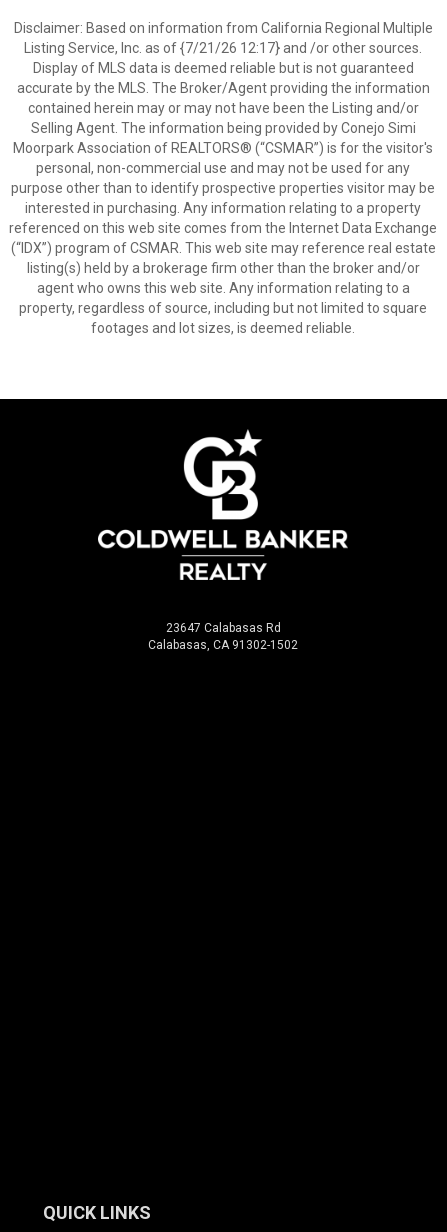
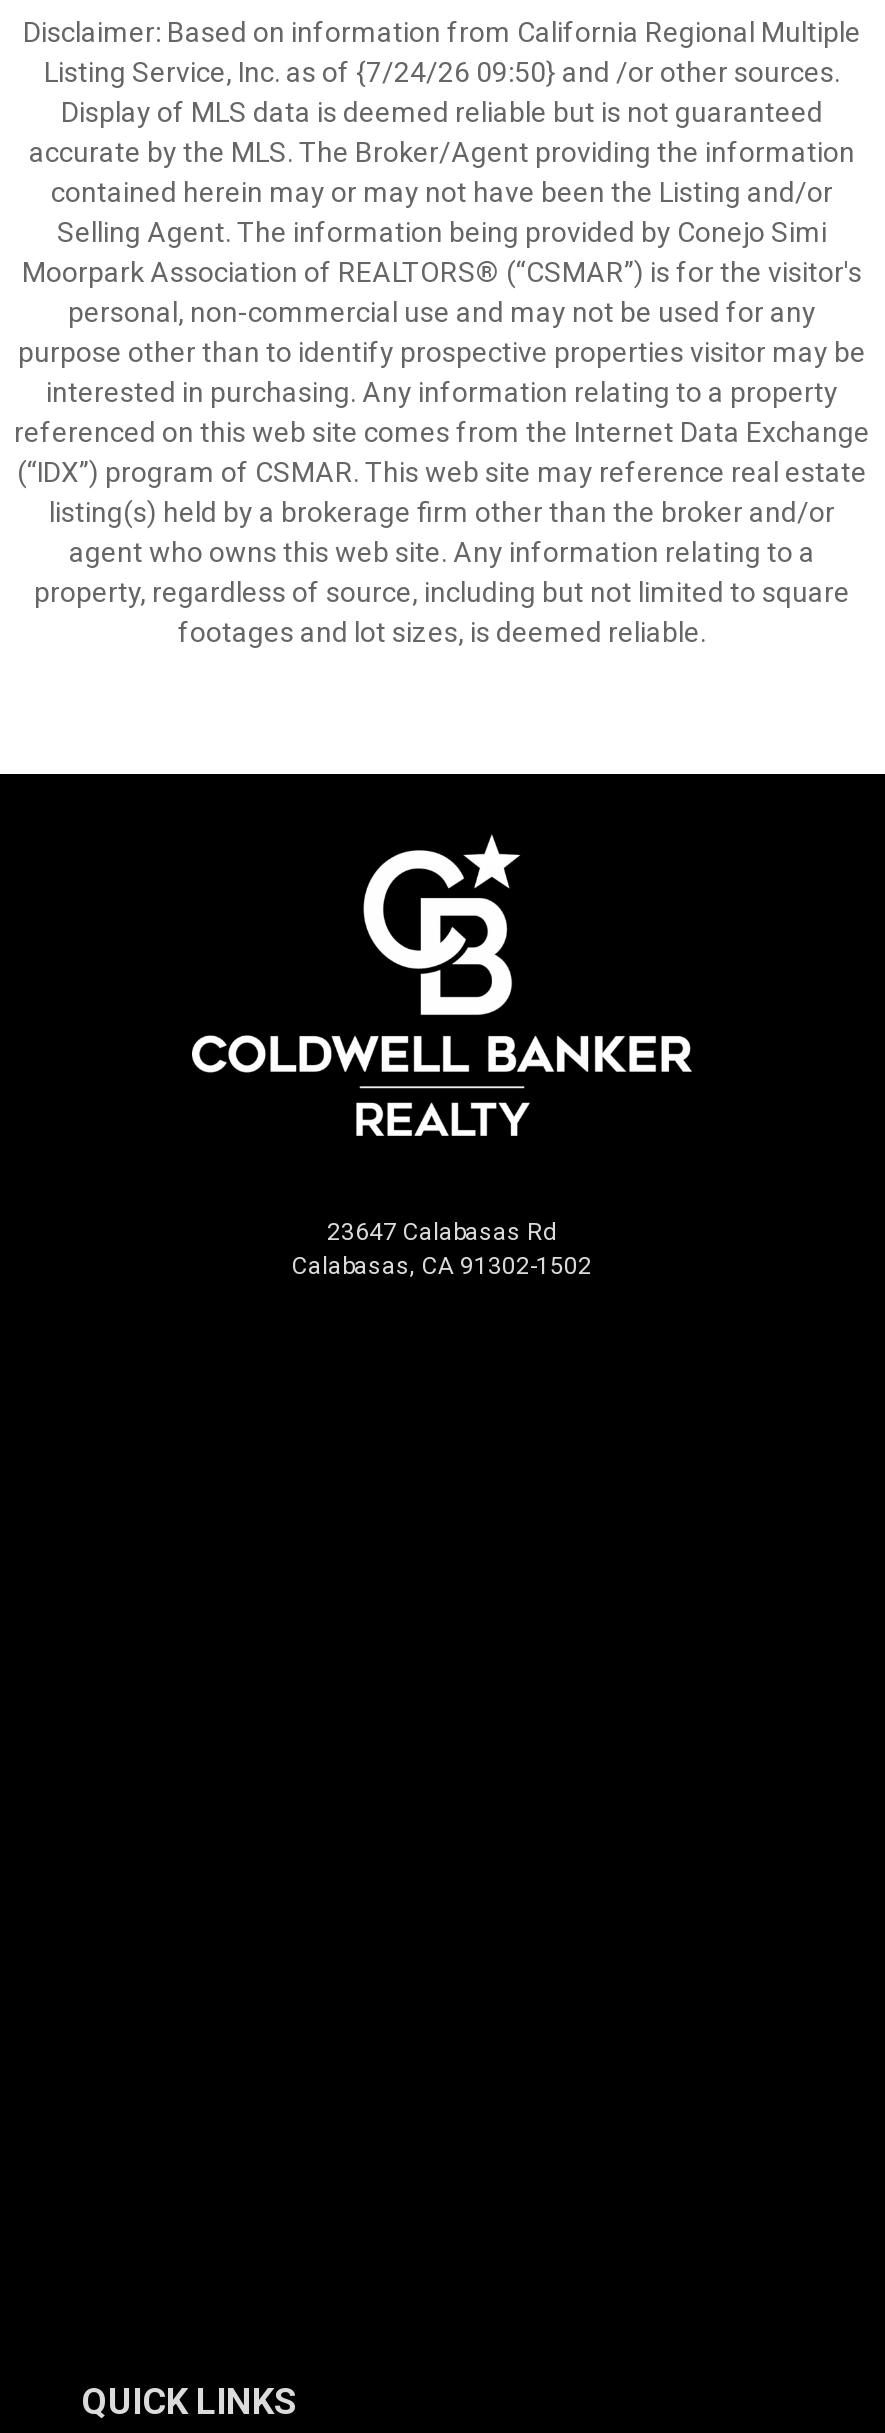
- Listing Service, Inc. as of {7/21/26 12:17} and /or other sources.
+ Listing Service, Inc. as of {7/24/26 09:50} and /or other sources.
